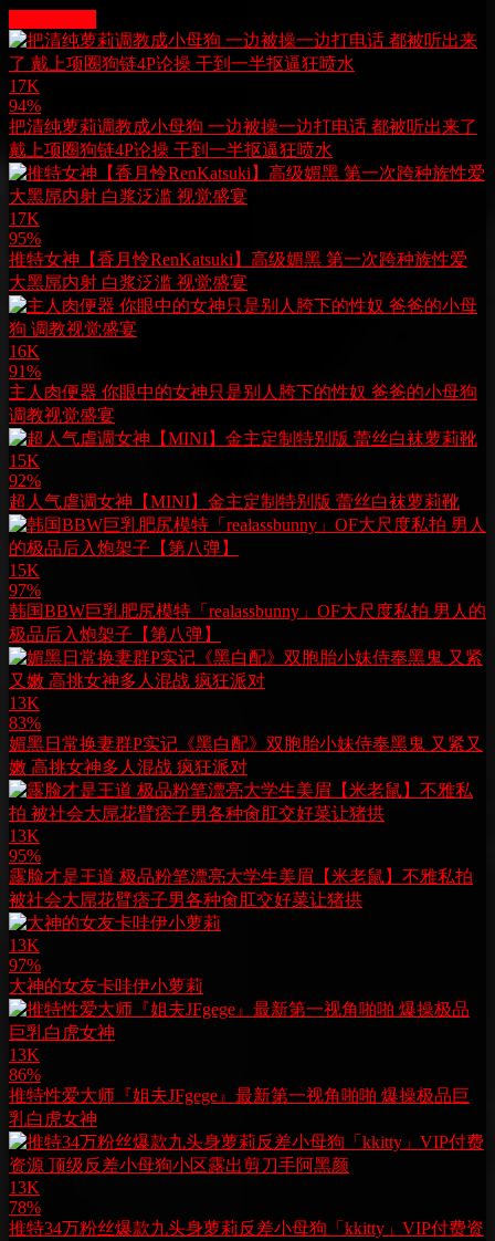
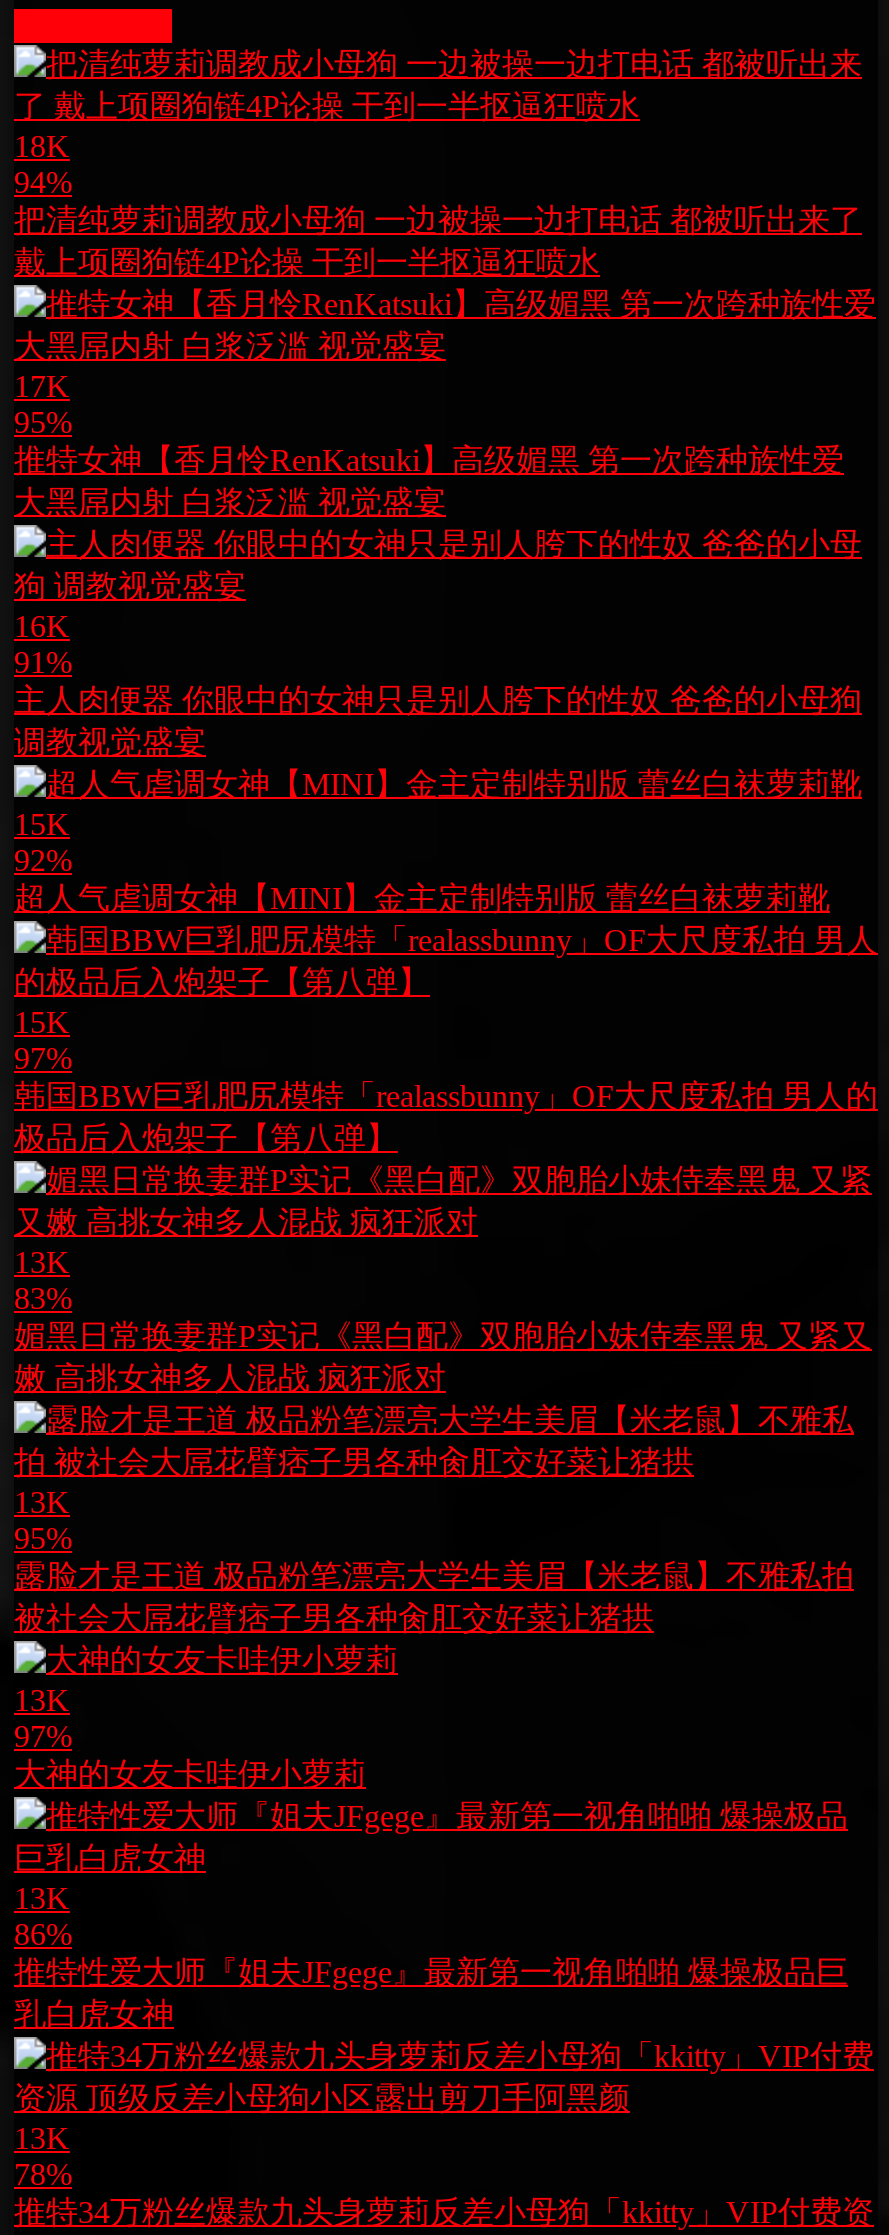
- 17K
+ 18K
